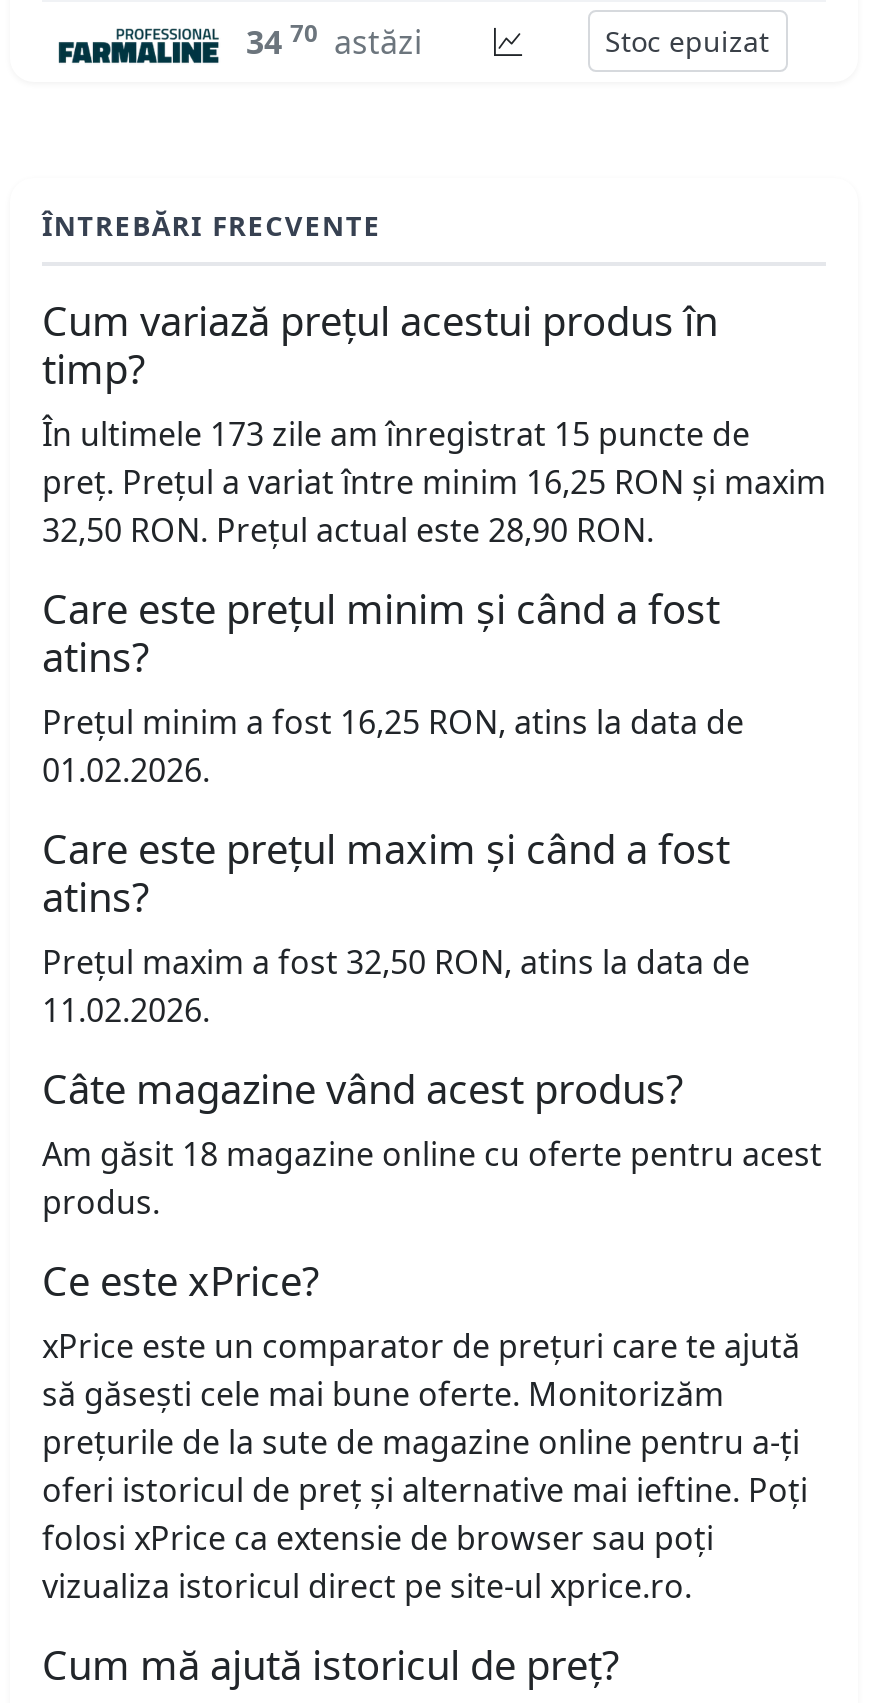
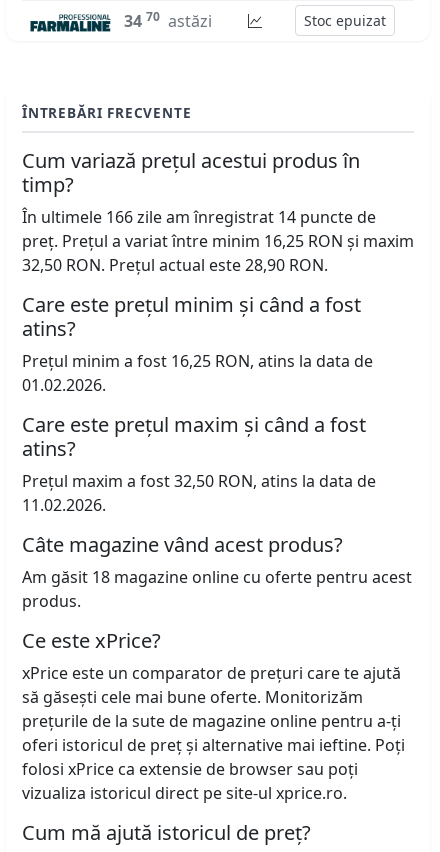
- În ultimele 173 zile am înregistrat 15 puncte de
+ În ultimele 166 zile am înregistrat 14 puncte de
